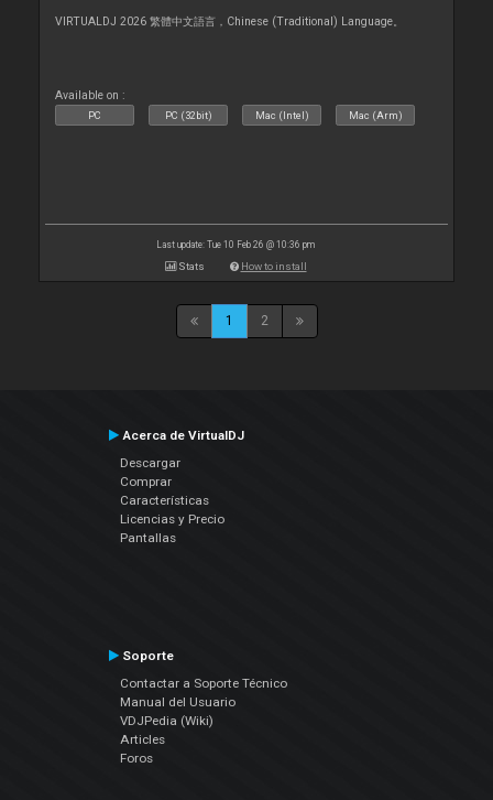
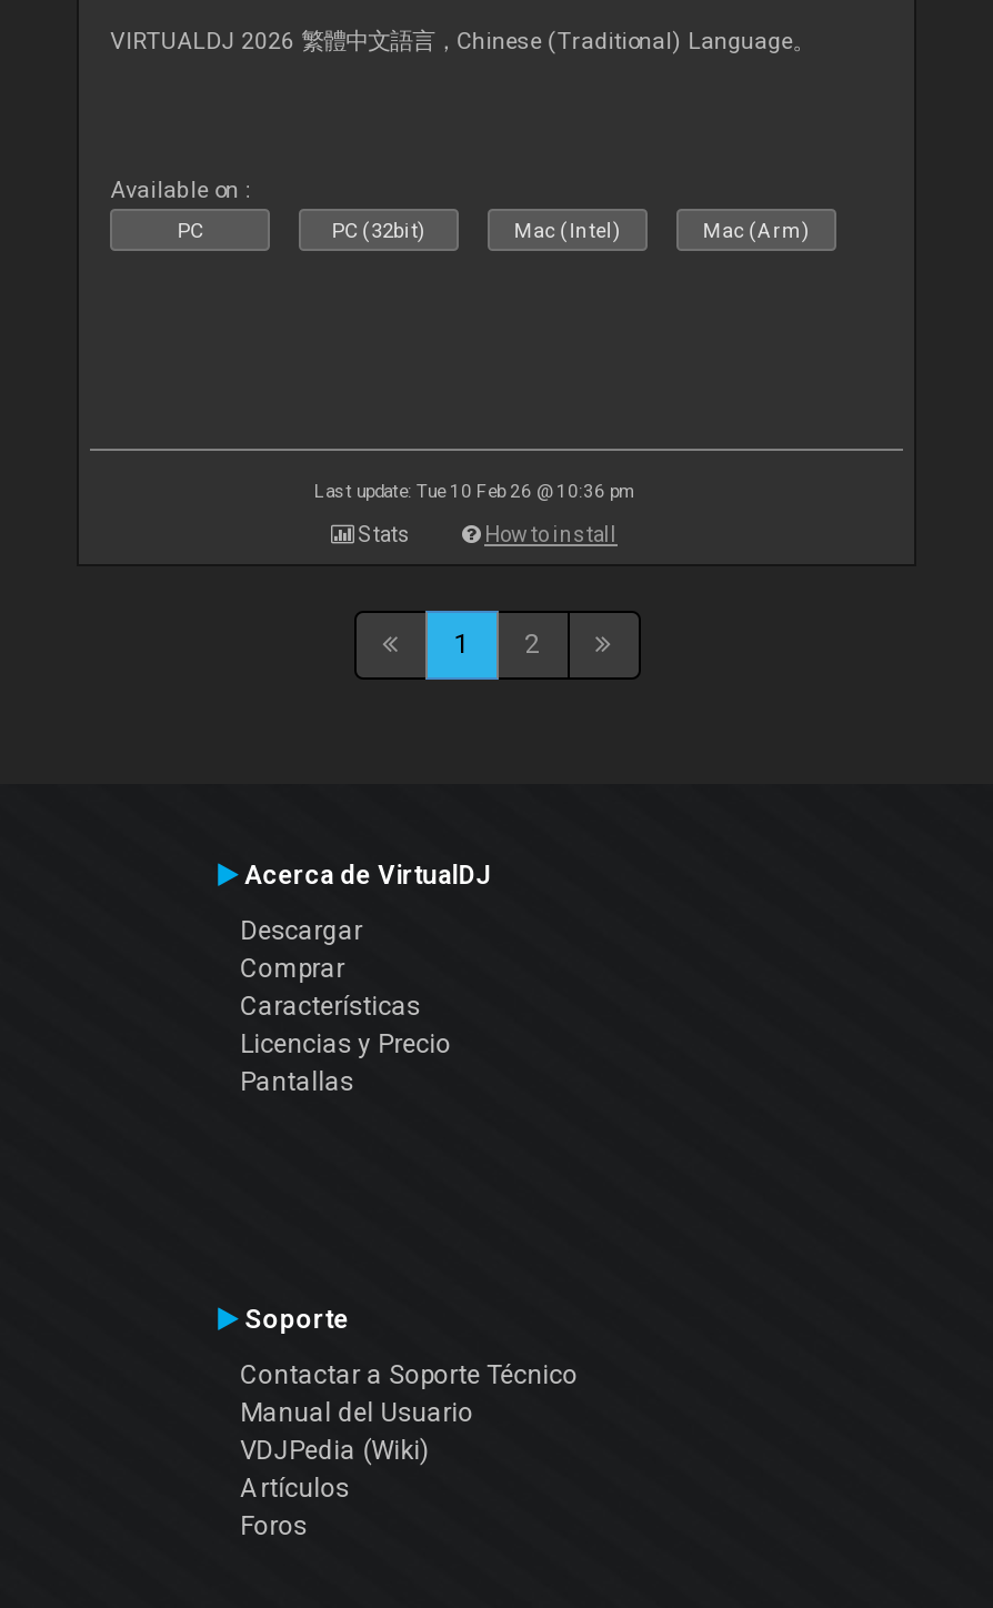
- Articles
+ Artículos
